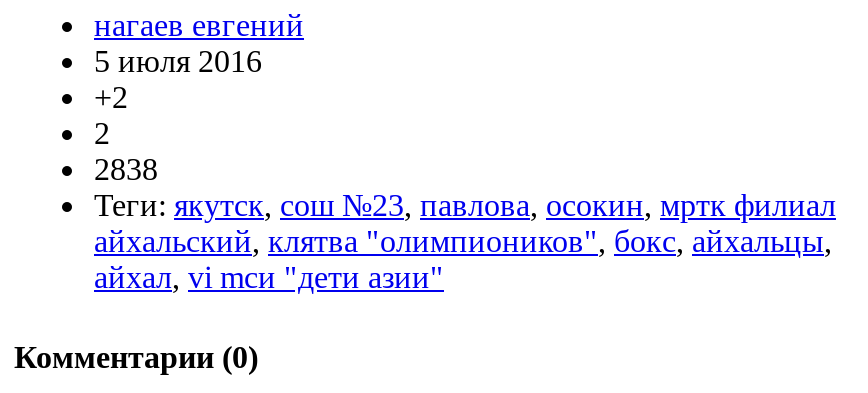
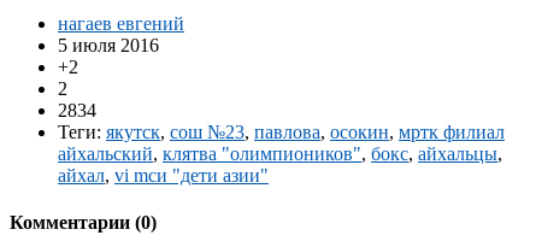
- 2838
+ 2834
